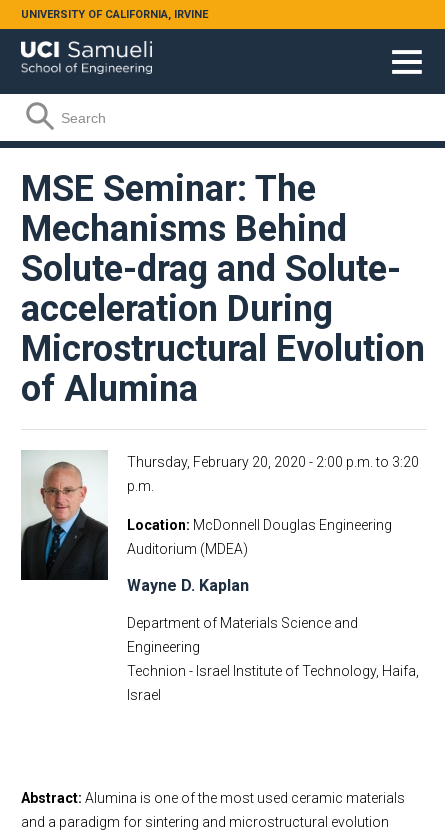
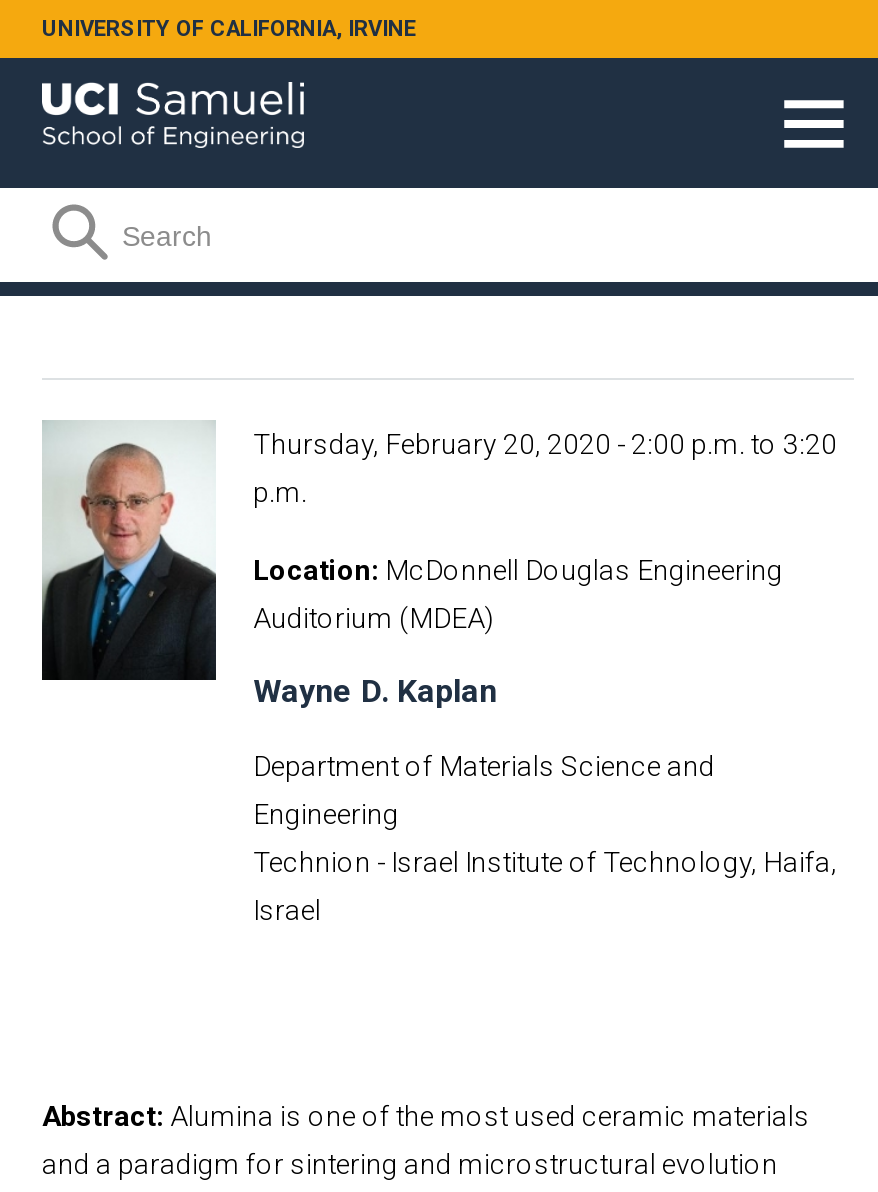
- MSE Seminar: The
- Mechanisms Behind
- Solute-drag and Solute-
- acceleration During
- Microstructural Evolution
- of Alumina
